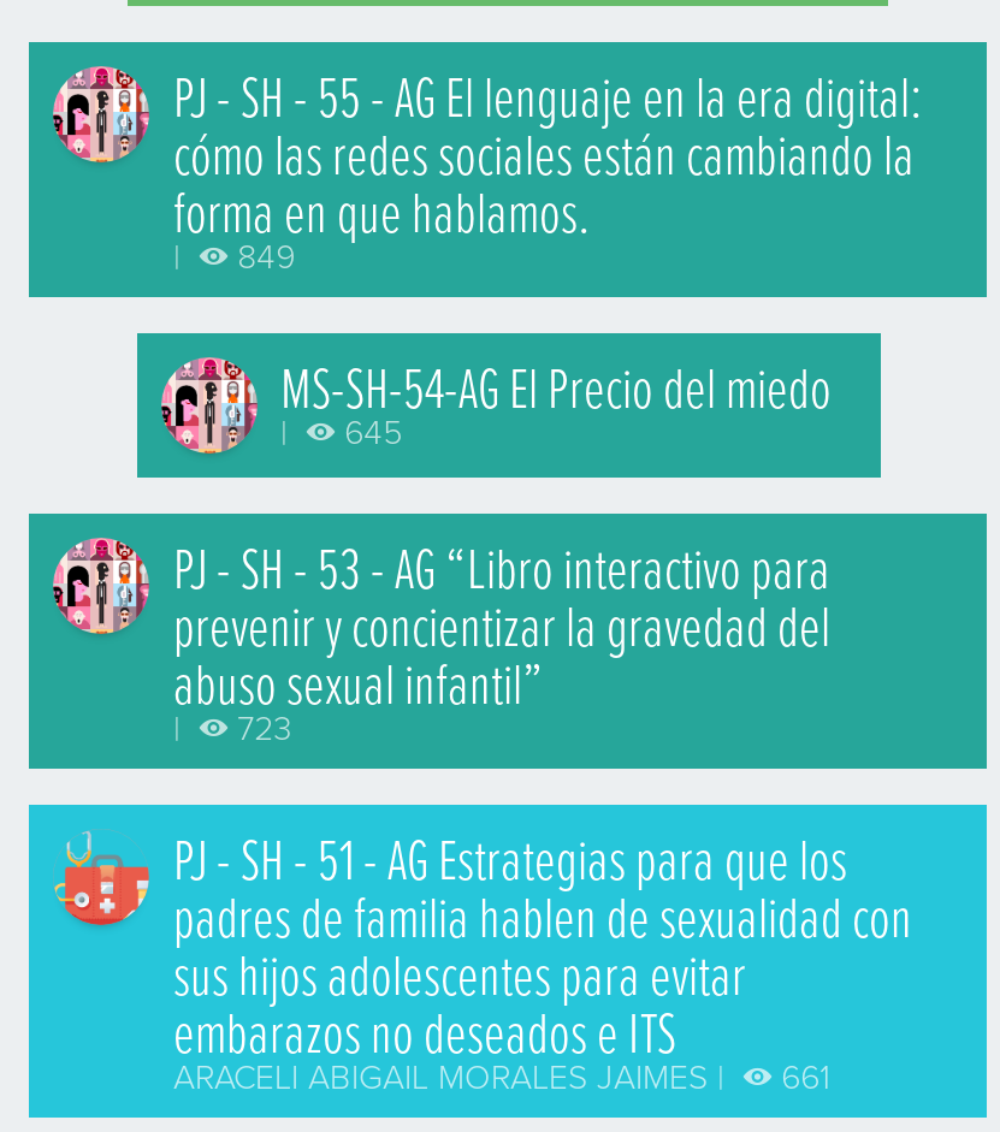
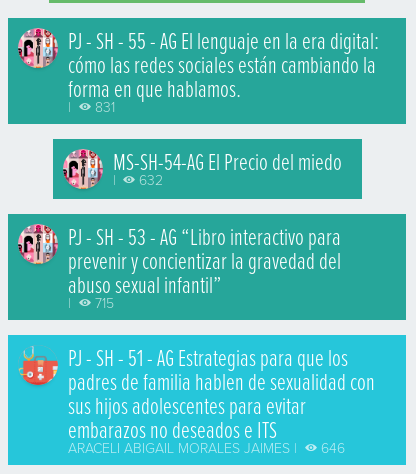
- 849
+ 831

- 645
+ 632

- 723
+ 715

- 661
+ 646
